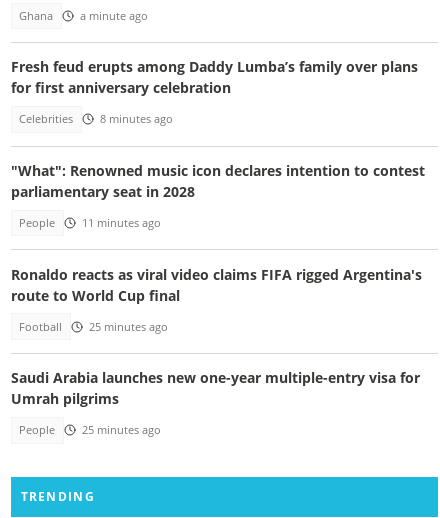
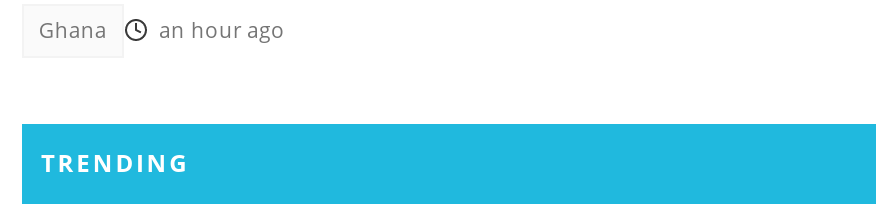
- a minute ago
- Fresh feud erupts among Daddy Lumba’s family over plans
- for first anniversary celebration
- Celebrities
- 8 minutes ago
- "What": Renowned music icon declares intention to contest
- parliamentary seat in 2028
- People
- 11 minutes ago
- Ronaldo reacts as viral video claims FIFA rigged Argentina's
- route to World Cup final
- Football
- 25 minutes ago
- Saudi Arabia launches new one-year multiple-entry visa for
- Umrah pilgrims
- People
- 25 minutes ago
+ an hour ago
